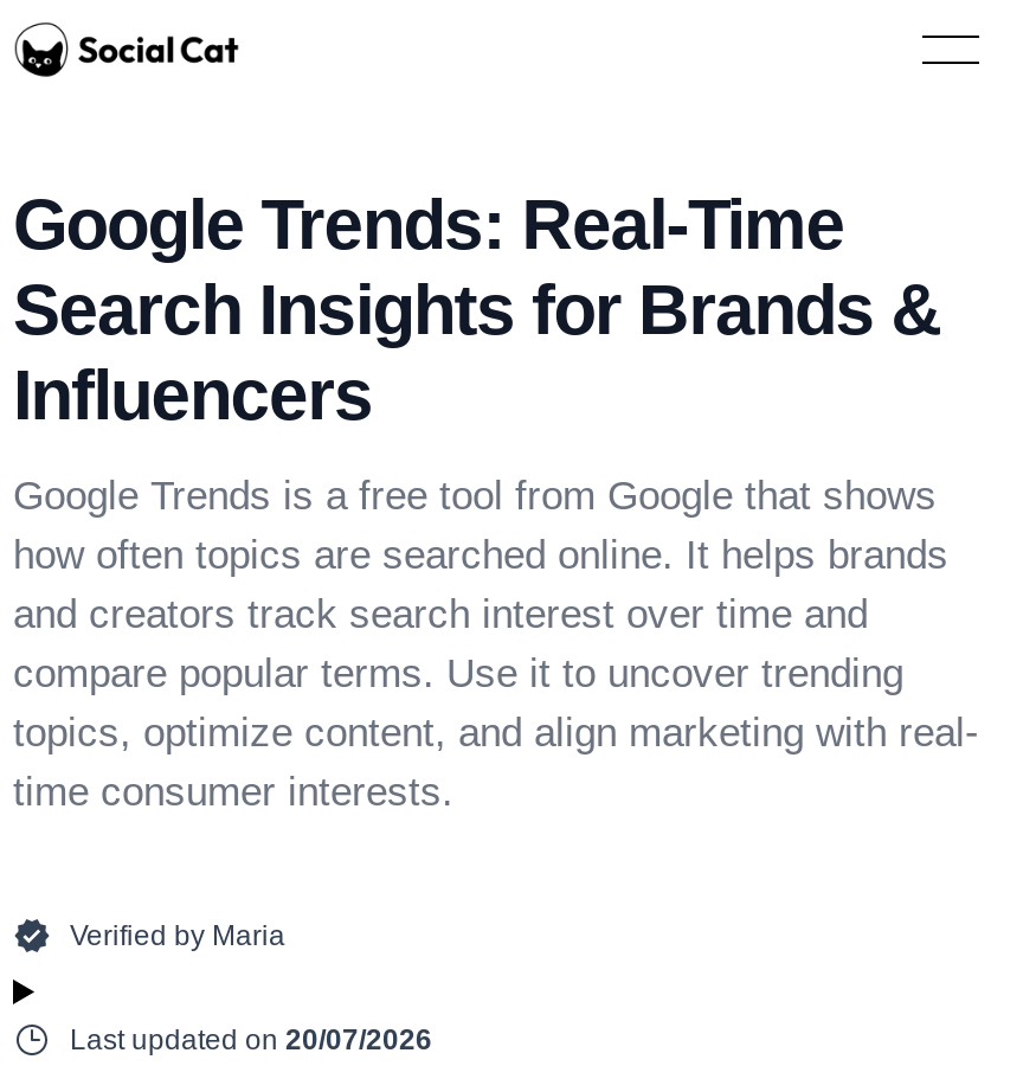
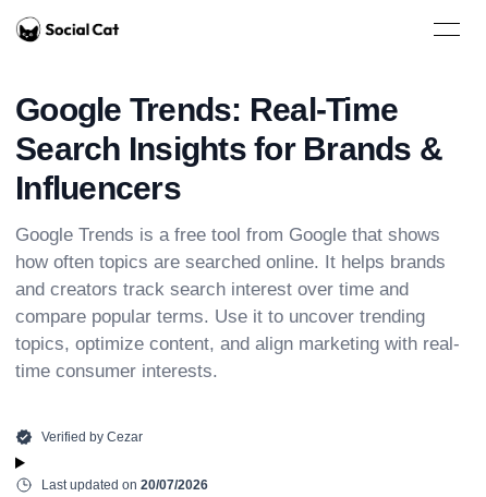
- Verified by Maria
+ Verified by Cezar
